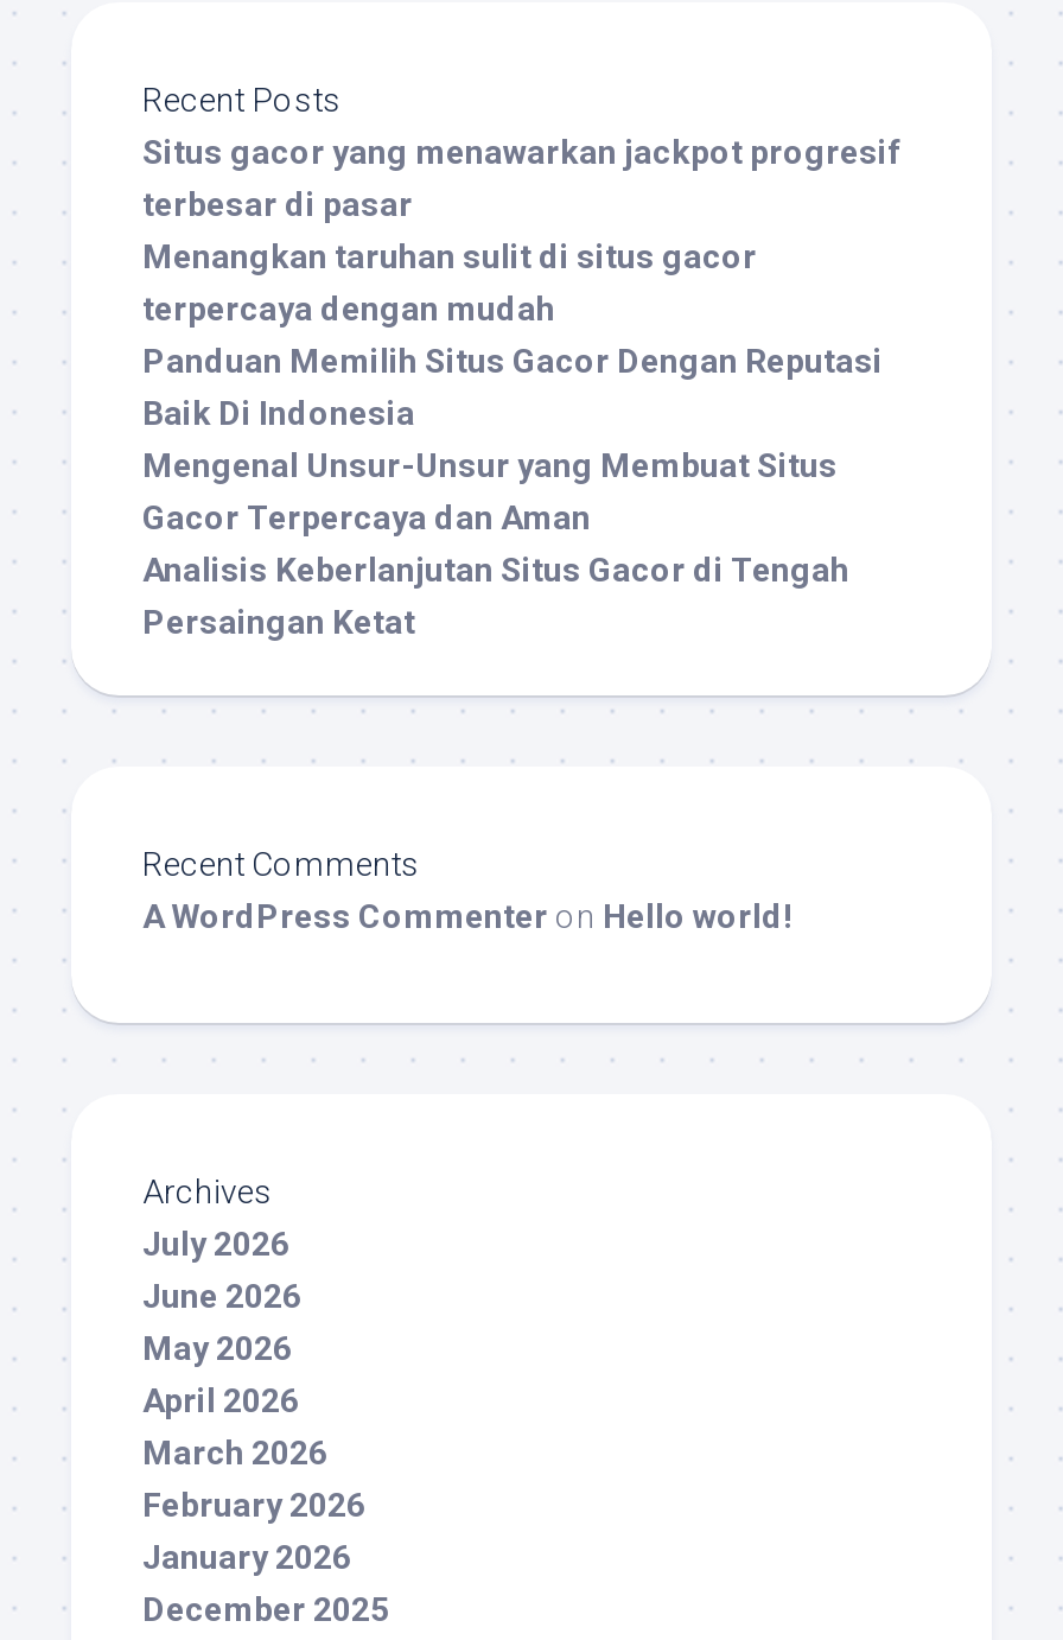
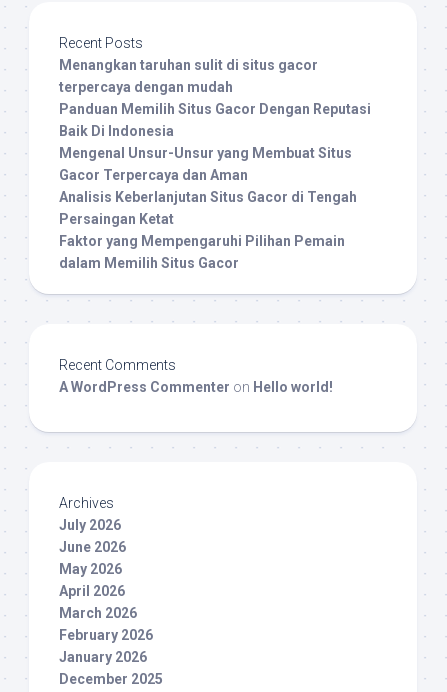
- Situs gacor yang menawarkan jackpot progresif
- terbesar di pasar

moved up: Menangkan taruhan sulit di situs gacor | terpercaya dengan mudah | Panduan Memilih Situs Gacor Dengan Reputasi | Baik Di Indonesia | Mengenal Unsur-Unsur yang Membuat Situs | Gacor Terpercaya dan Aman | Analisis Keberlanjutan Situs Gacor di Tengah | Persaingan Ketat

+ Faktor yang Mempengaruhi Pilihan Pemain
+ dalam Memilih Situs Gacor
